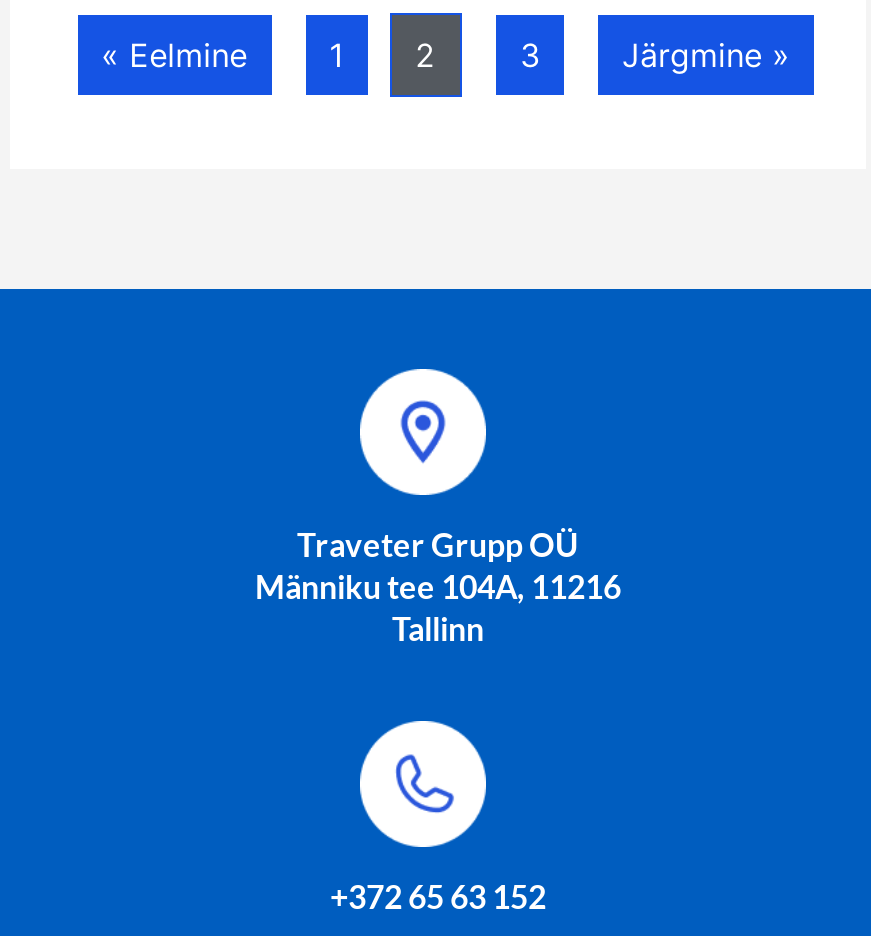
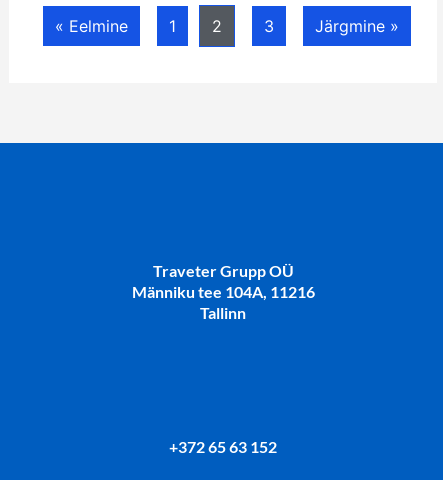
- [image]

- [image]
